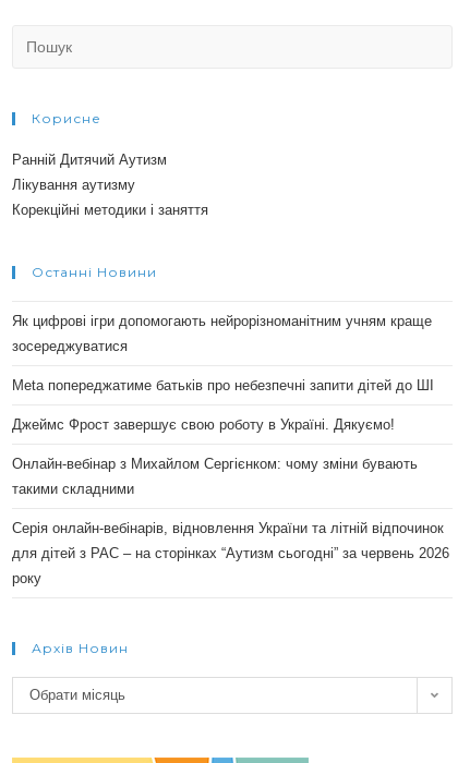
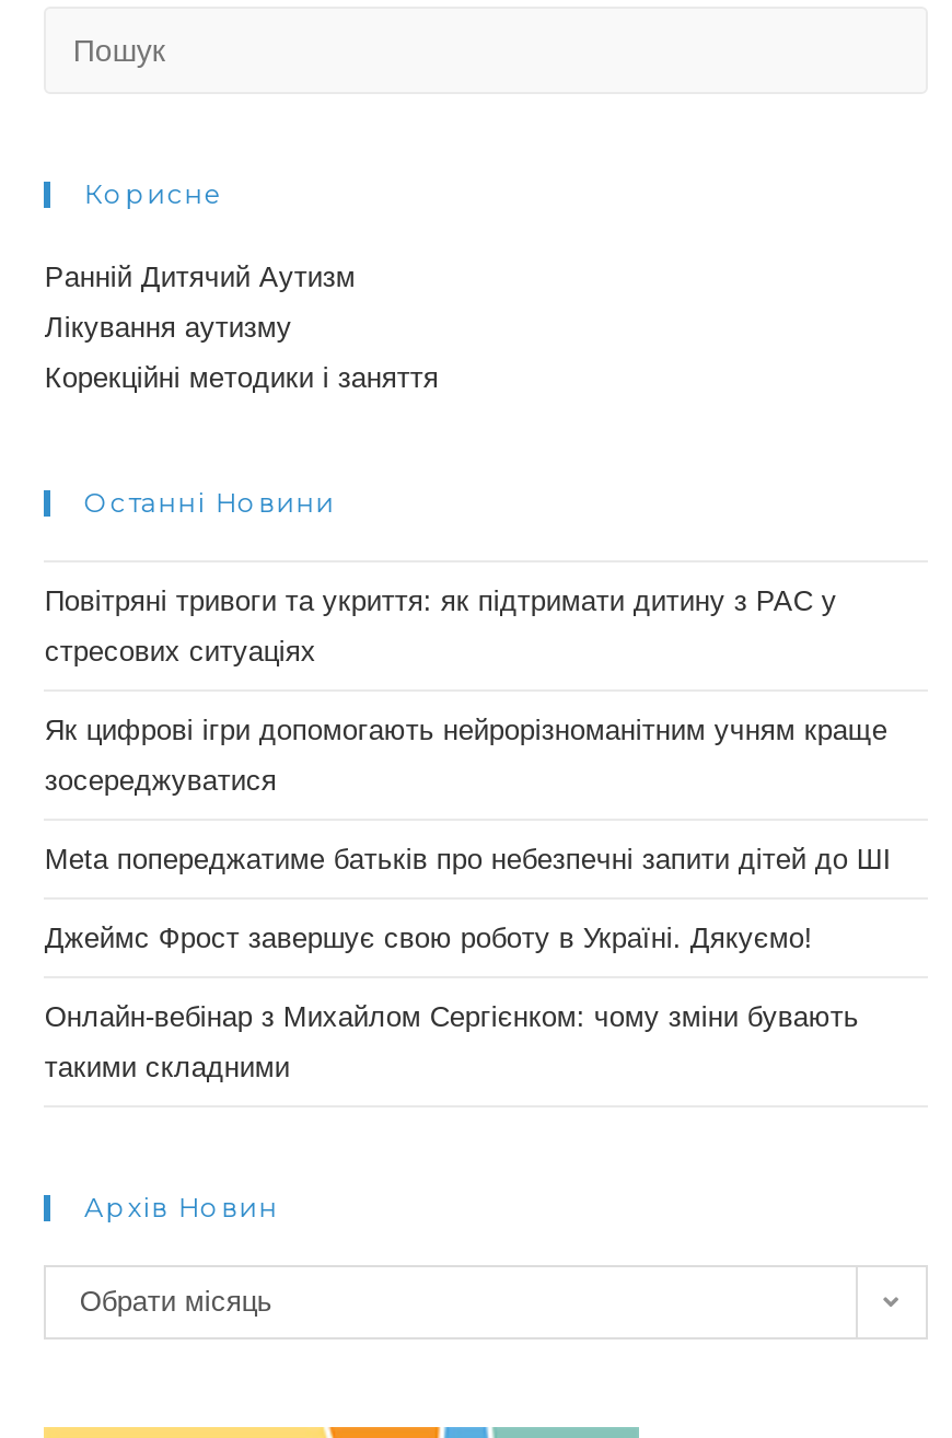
+ Повітряні тривоги та укриття: як підтримати дитину з РАС у
+ стресових ситуаціях

moved down: Як цифрові ігри допомогають нейрорізноманітним учням краще | зосереджуватися | Meta попереджатиме батьків про небезпечні запити дітей до ШІ | Джеймс Фрост завершує свою роботу в Україні. Дякуємо! | Онлайн-вебінар з Михайлом Сергієнком: чому зміни бувають | такими складними

- Серія онлайн-вебінарів, відновлення України та літній відпочинок
- для дітей з РАС – на сторінках “Аутизм сьогодні” за червень 2026
- року
